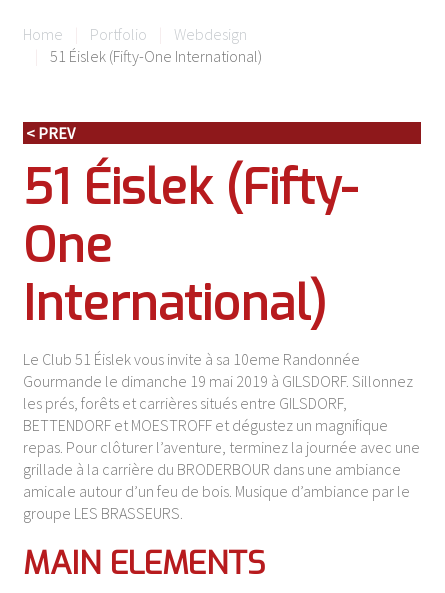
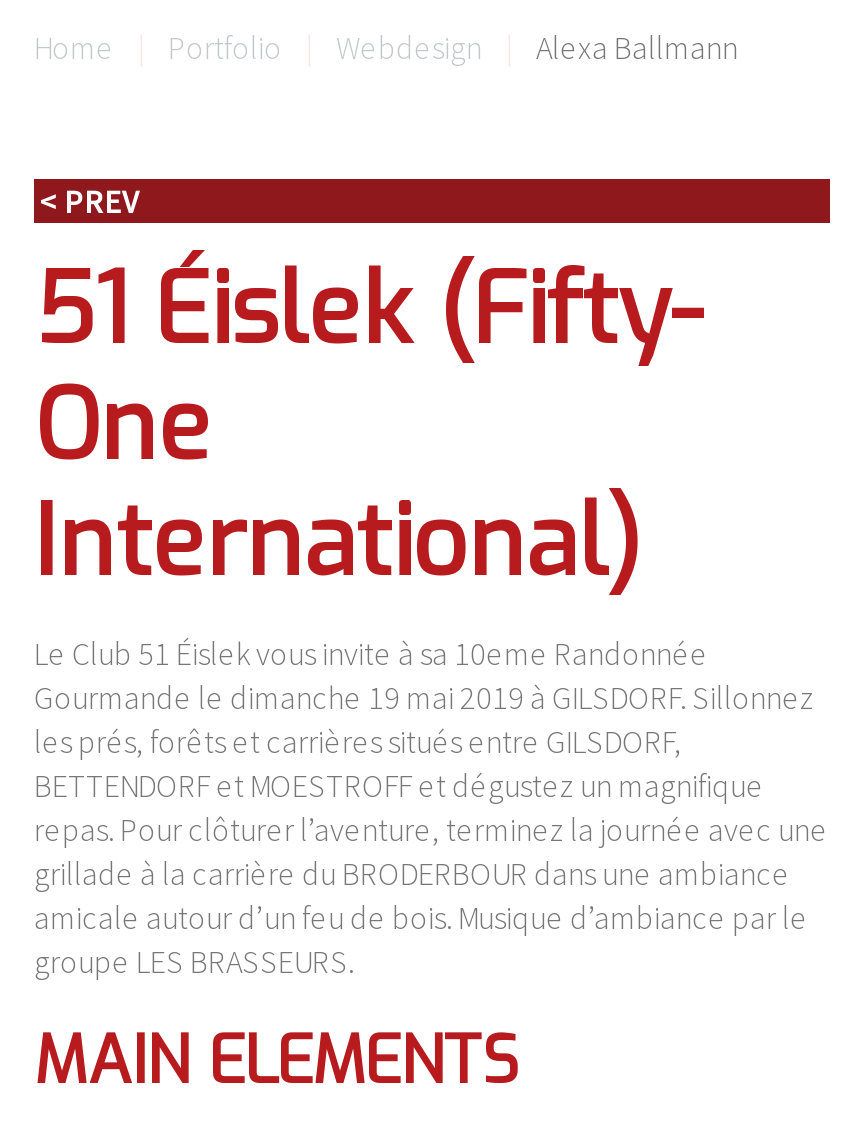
- 51 Éislek (Fifty-One International)
+ Alexa Ballmann
